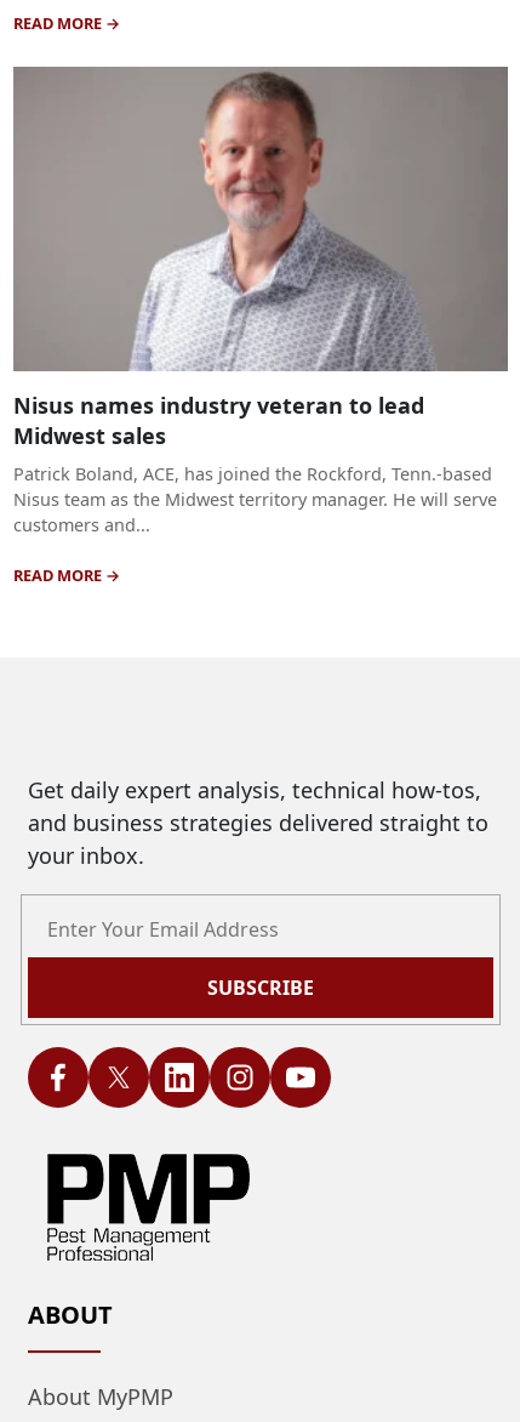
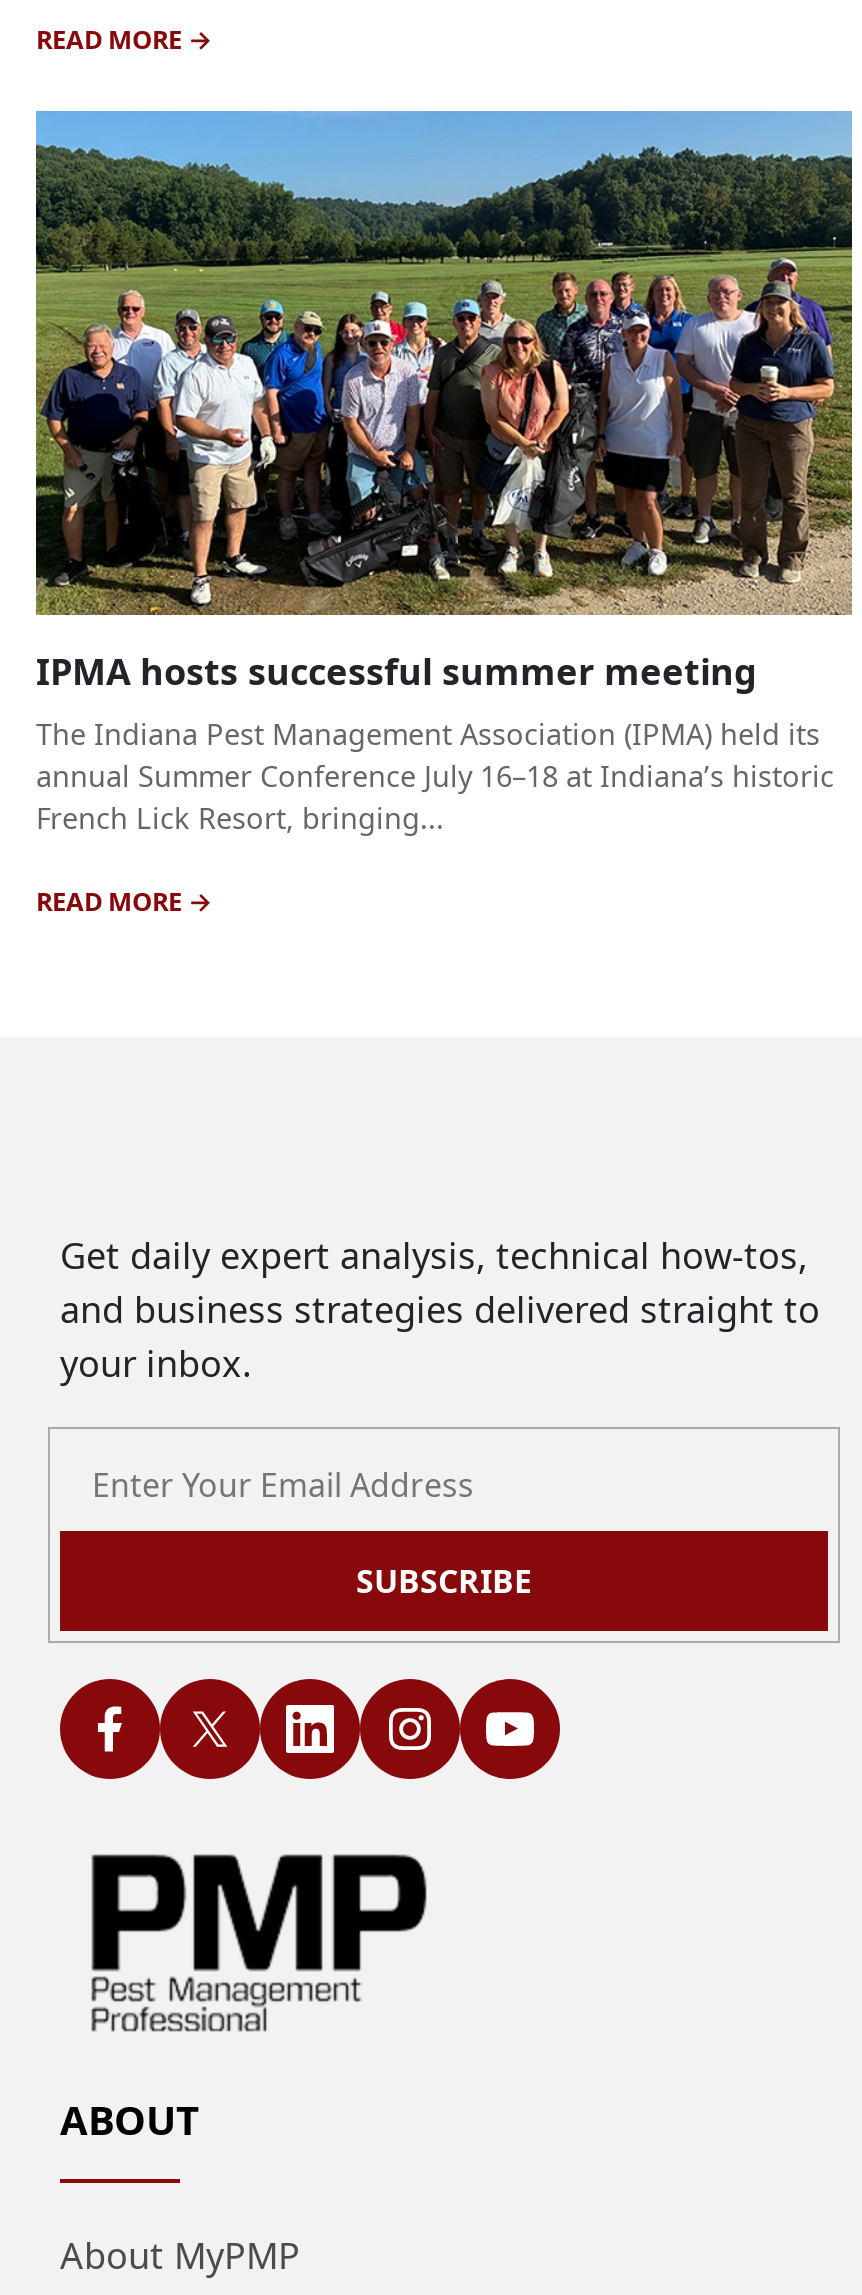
- [image]
- Nisus names industry veteran to lead
- Midwest sales
- Patrick Boland, ACE, has joined the Rockford, Tenn.-based
- Nisus team as the Midwest territory manager. He will serve
- customers and...
+ [image]
+ IPMA hosts successful summer meeting
+ The Indiana Pest Management Association (IPMA) held its
+ annual Summer Conference July 16–18 at Indiana’s historic
+ French Lick Resort, bringing...
